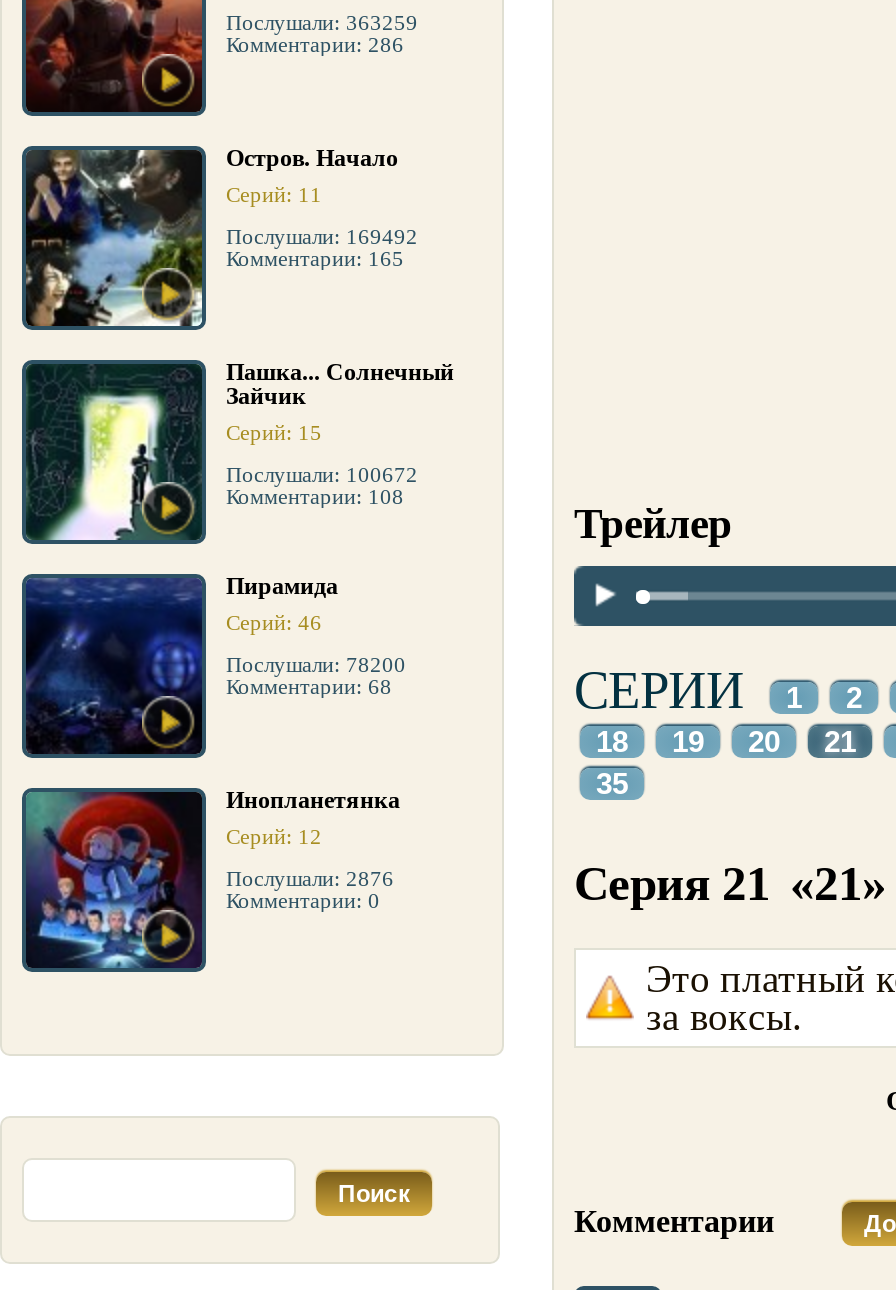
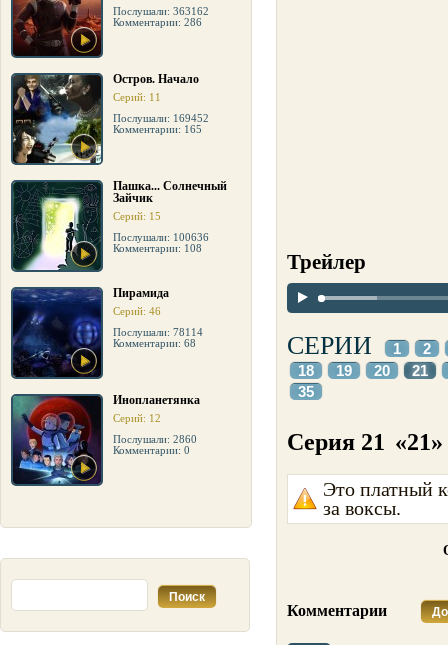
- Послушали: 363259
+ Послушали: 363162

- Послушали: 169492
+ Послушали: 169452

- Послушали: 100672
+ Послушали: 100636

- Послушали: 78200
+ Послушали: 78114

- Послушали: 2876
+ Послушали: 2860
